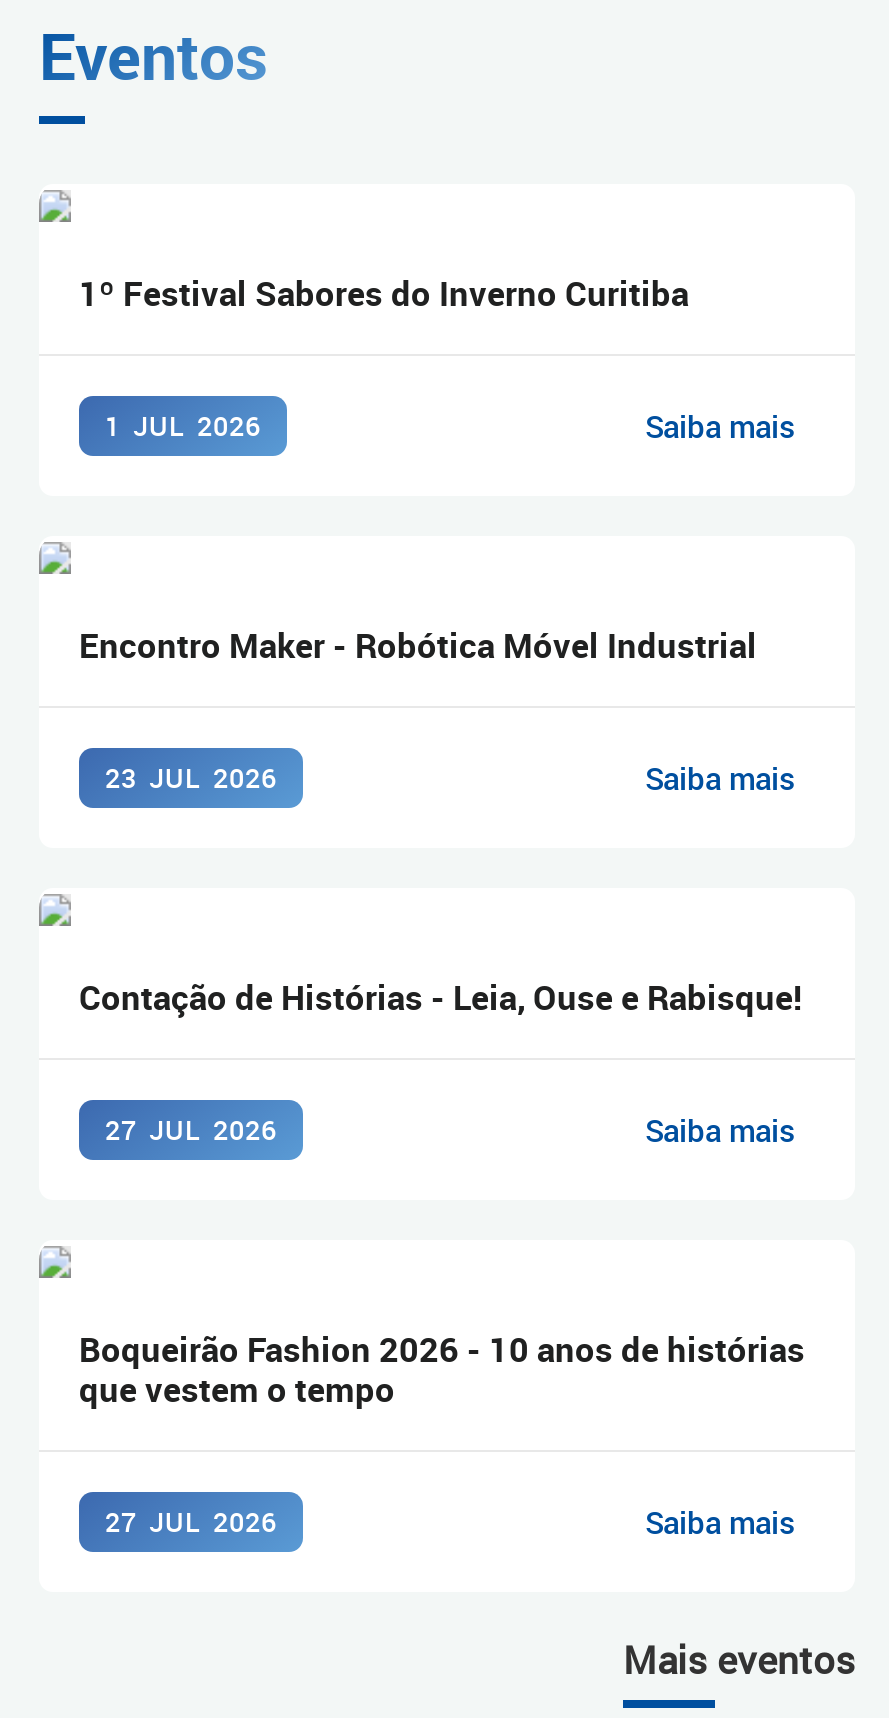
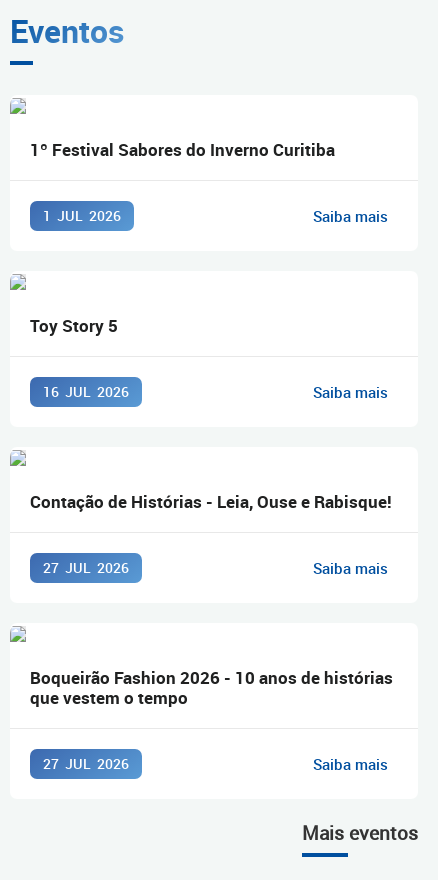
- Encontro Maker - Robótica Móvel Industrial
+ Toy Story 5

- 23 JUL 2026
+ 16 JUL 2026
